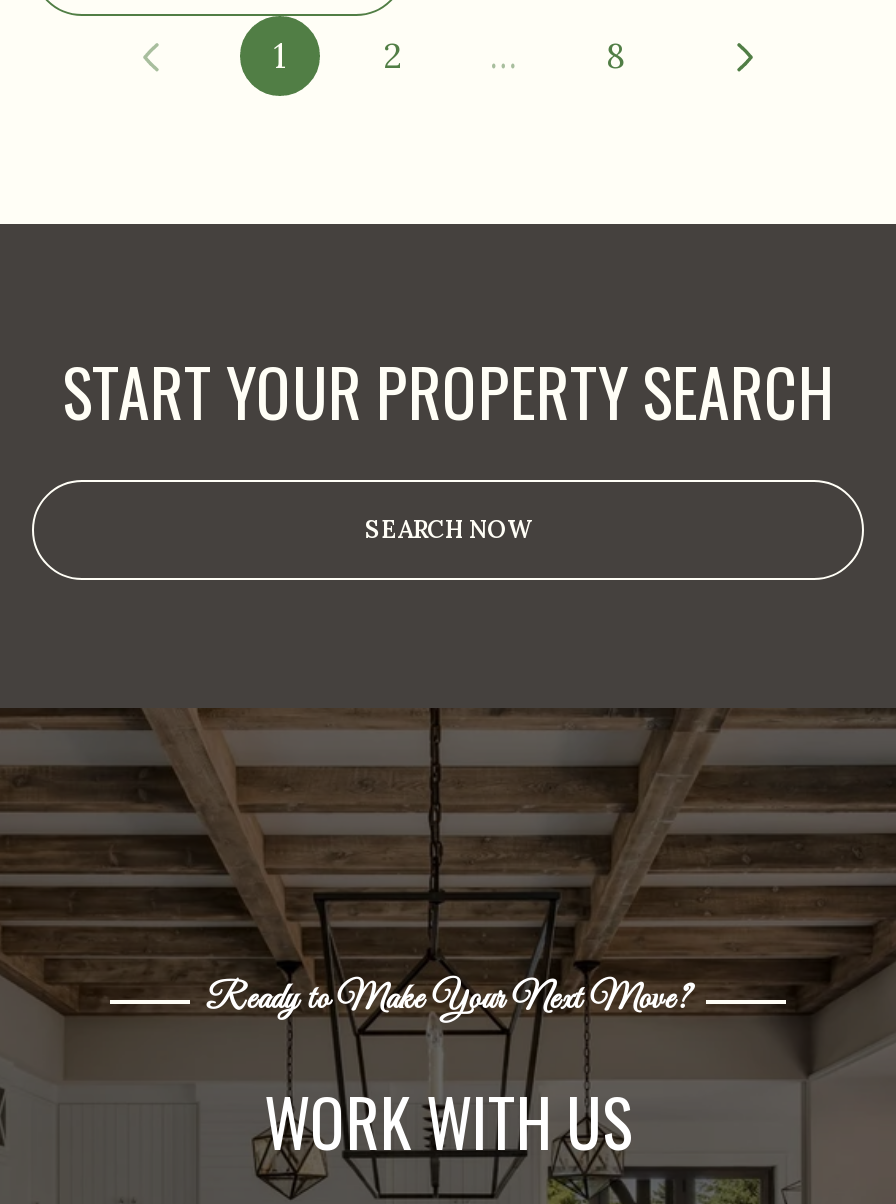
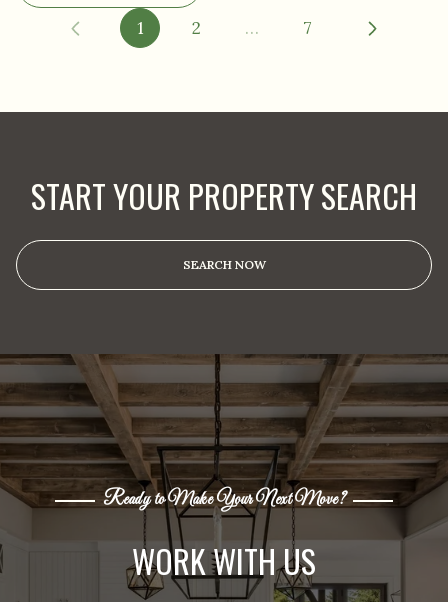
- 8
+ 7
